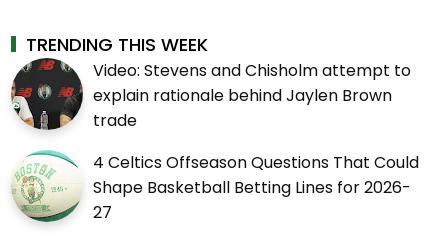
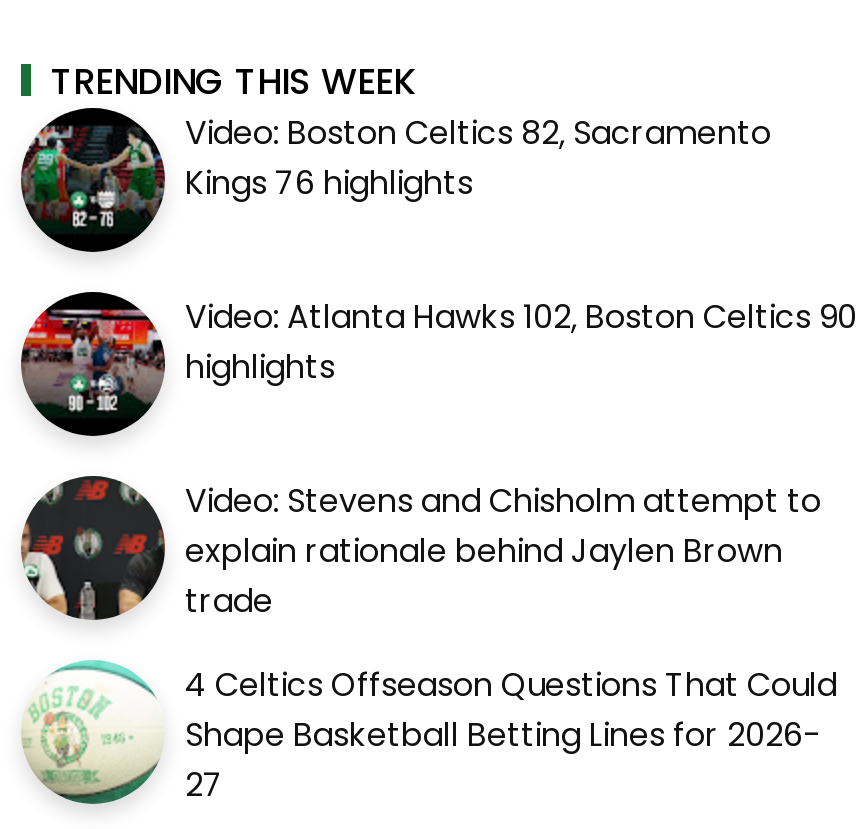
+ [image]

+ [image]
+ Video: Boston Celtics 82, Sacramento
+ Kings 76 highlights
+ Video: Atlanta Hawks 102, Boston Celtics 90
+ highlights
